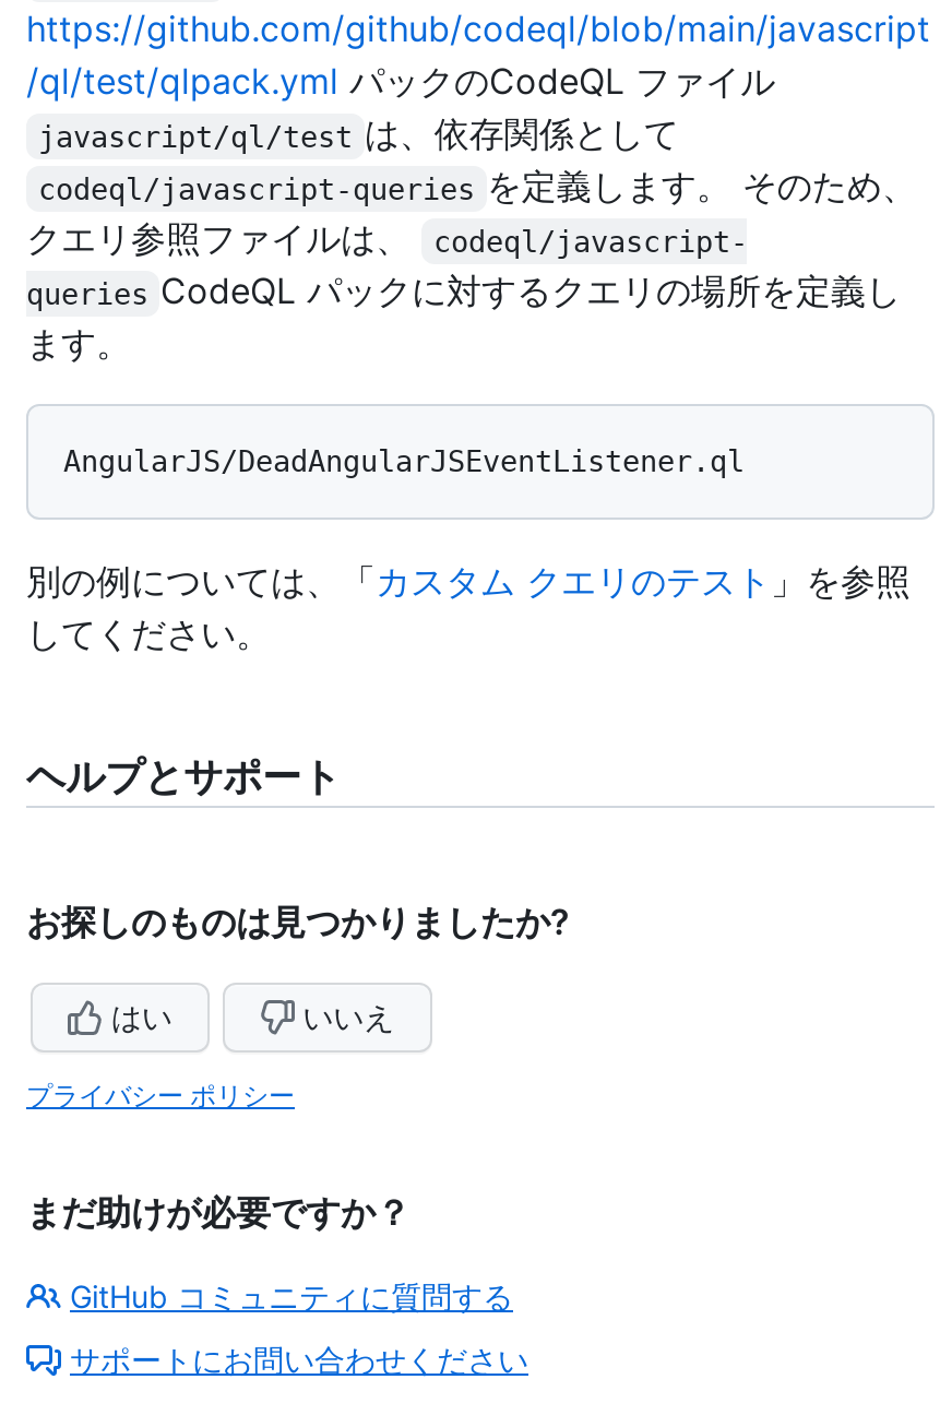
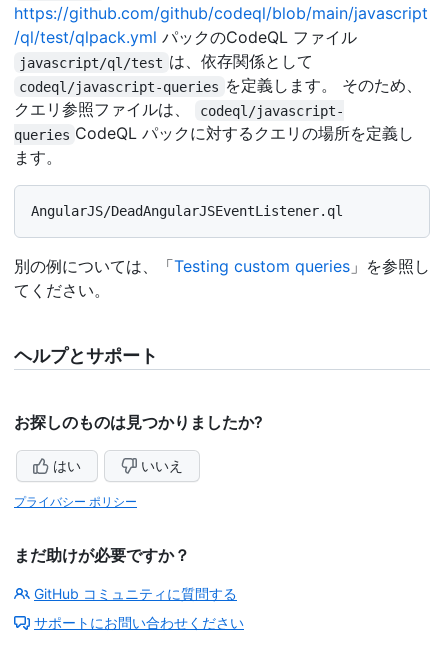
- 別の例については、「カスタム クエリのテスト」を参照
- してください。
+ 別の例については、「Testing custom queries」を参照し
+ てください。
